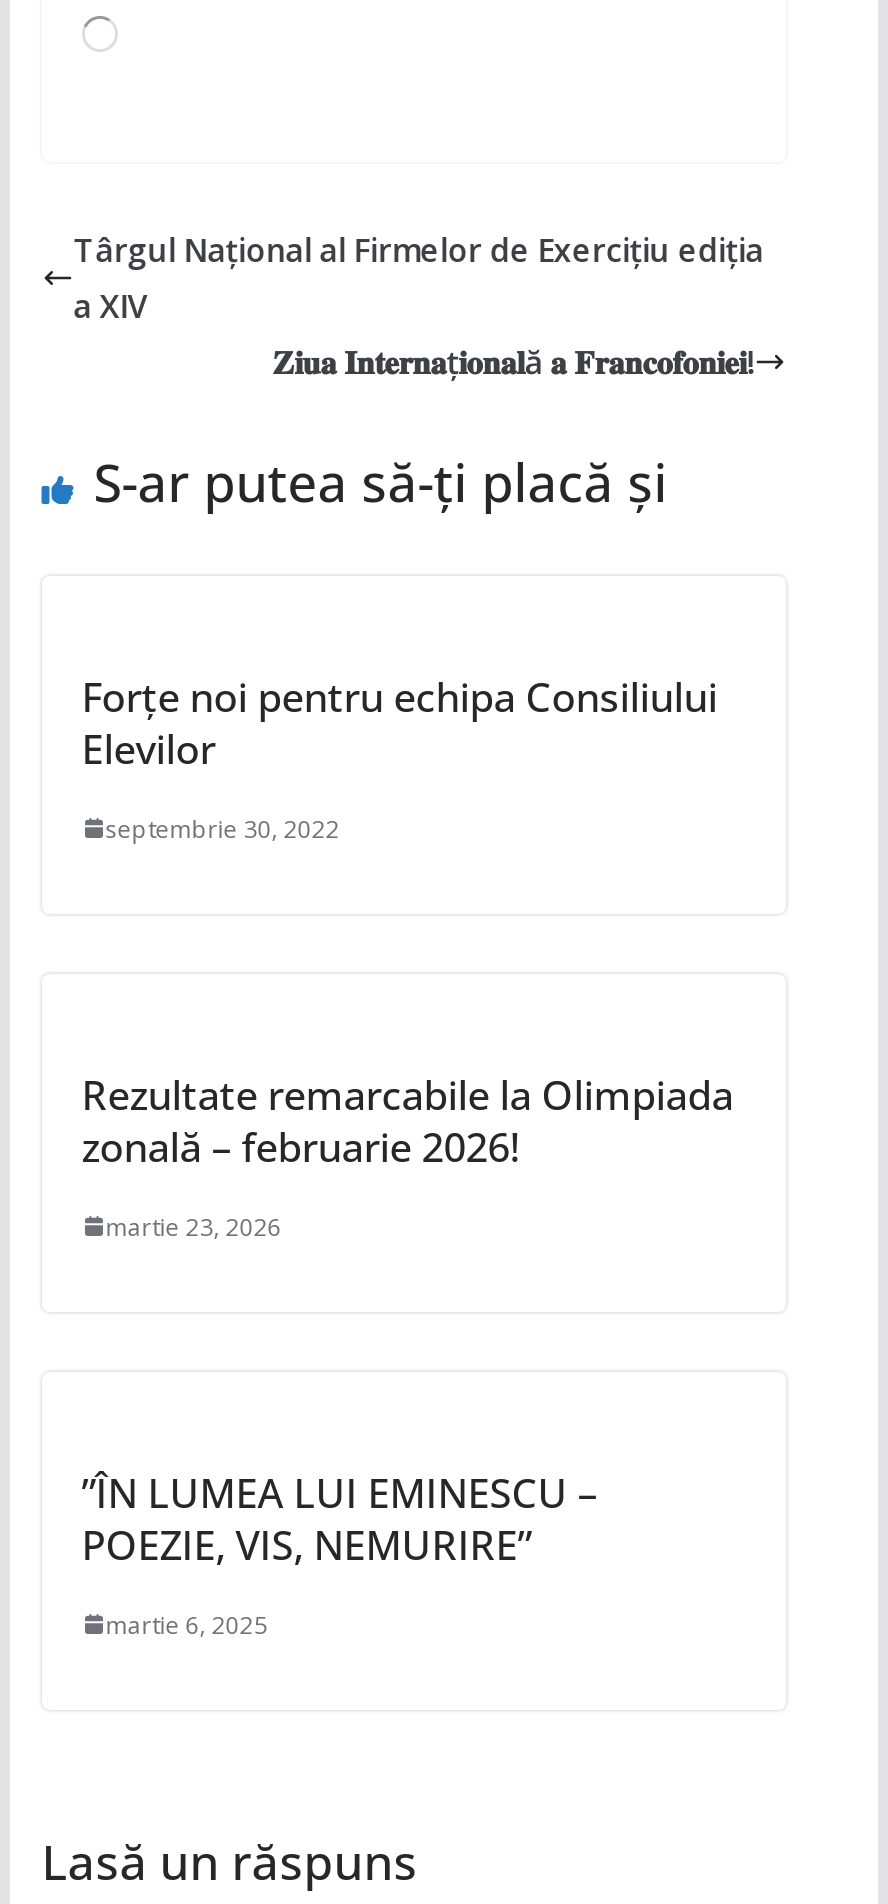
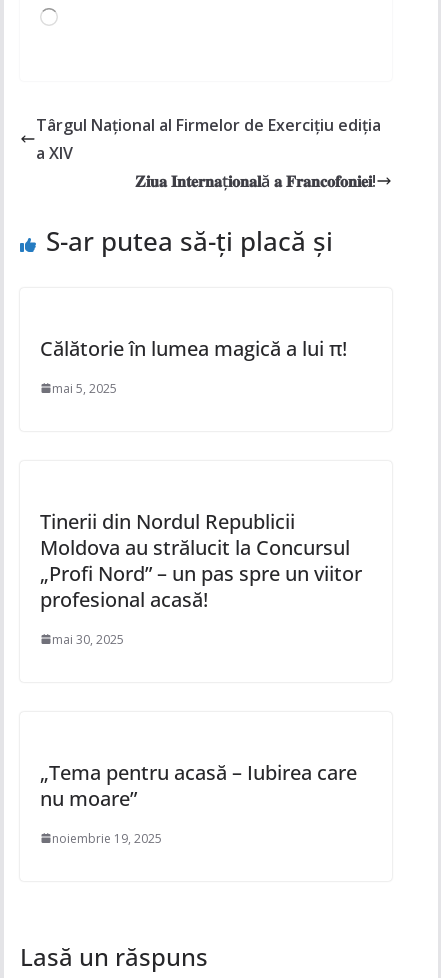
- Forțe noi pentru echipa Consiliului
- Elevilor
+ Călătorie în lumea magică a lui π!

- septembrie 30, 2022
+ mai 5, 2025

- Rezultate remarcabile la Olimpiada
- zonală – februarie 2026!
+ Tinerii din Nordul Republicii
+ Moldova au strălucit la Concursul
+ „Profi Nord” – un pas spre un viitor
+ profesional acasă!

- martie 23, 2026
+ mai 30, 2025

- ”ÎN LUMEA LUI EMINESCU –
- POEZIE, VIS, NEMURIRE”
+ „Tema pentru acasă – Iubirea care
+ nu moare”

- martie 6, 2025
+ noiembrie 19, 2025
